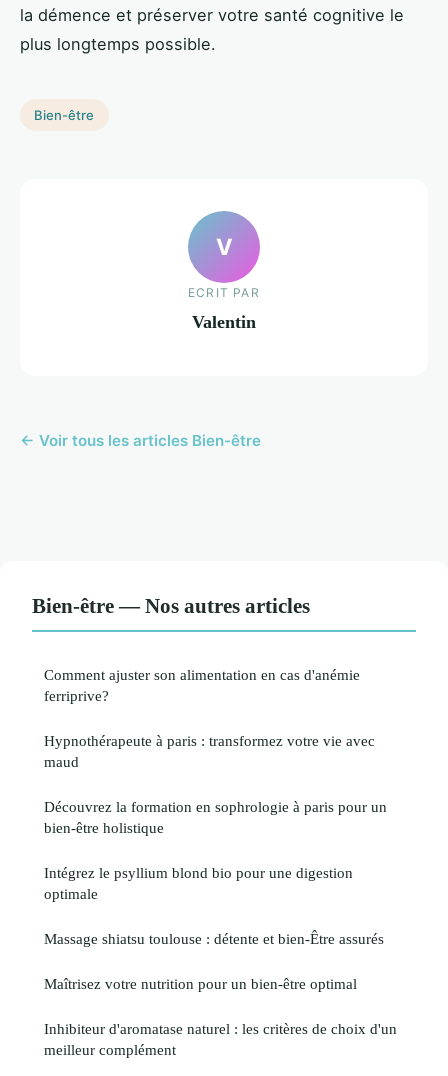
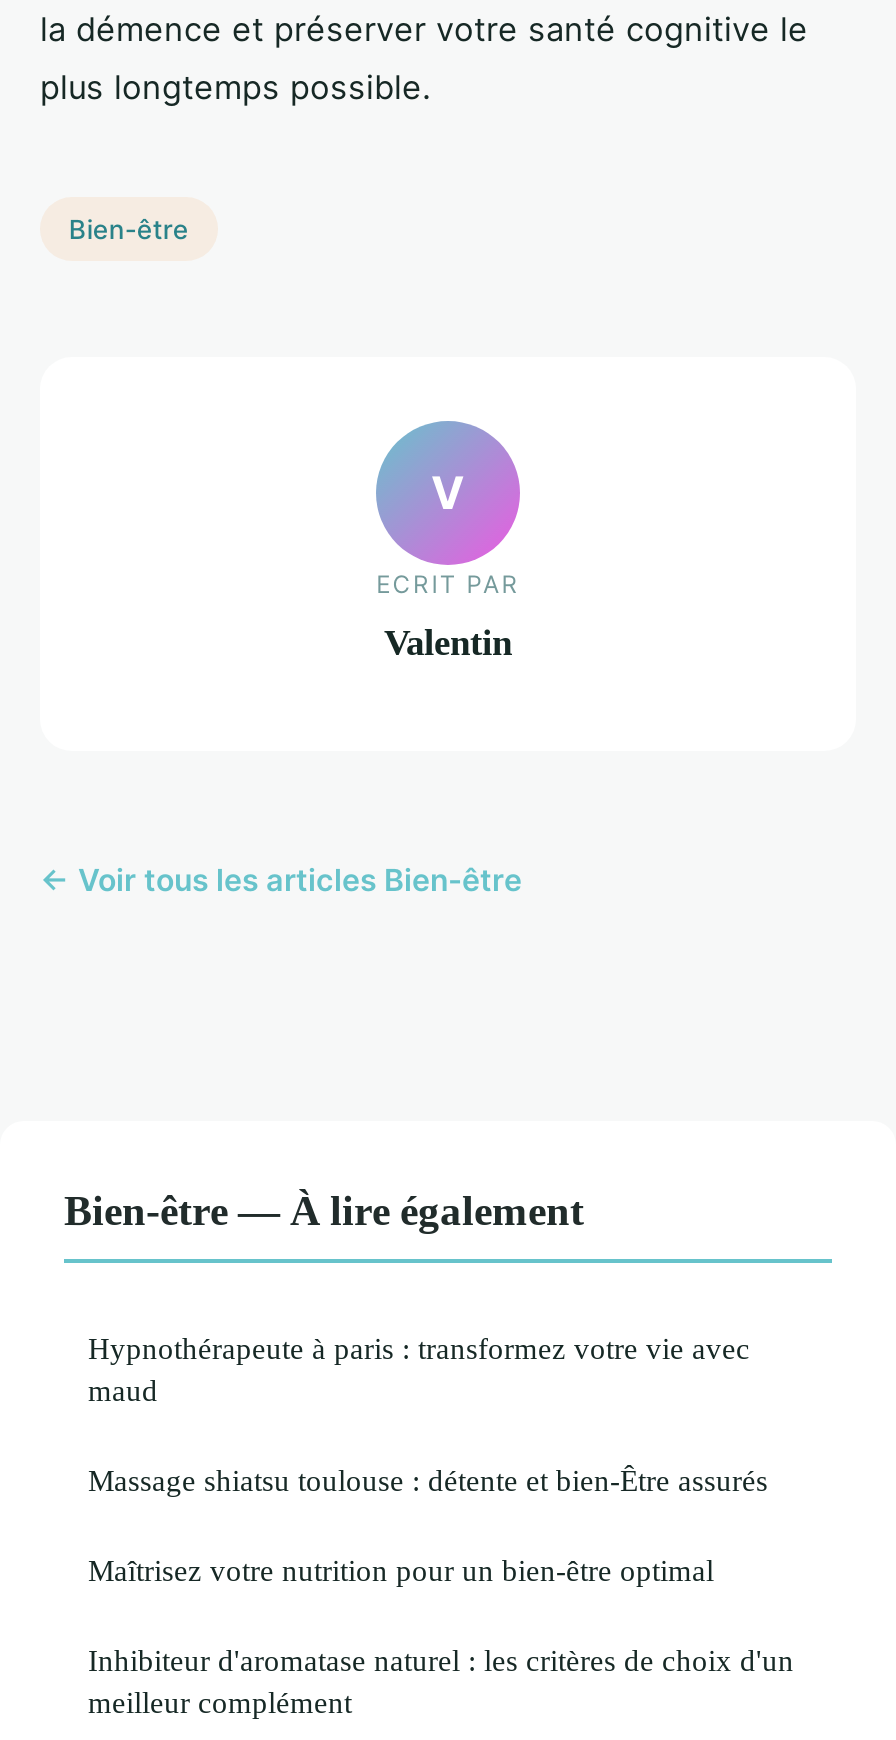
- Bien-être — Nos autres articles
- Comment ajuster son alimentation en cas d'anémie
- ferriprive?
+ Bien-être — À lire également

- Découvrez la formation en sophrologie à paris pour un
- bien-être holistique
- Intégrez le psyllium blond bio pour une digestion
- optimale
